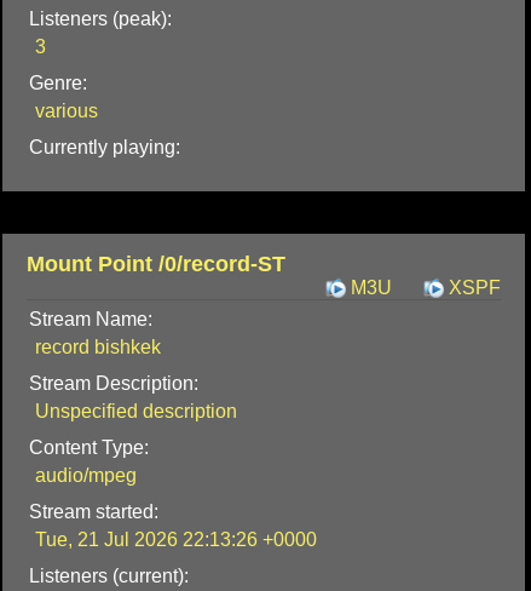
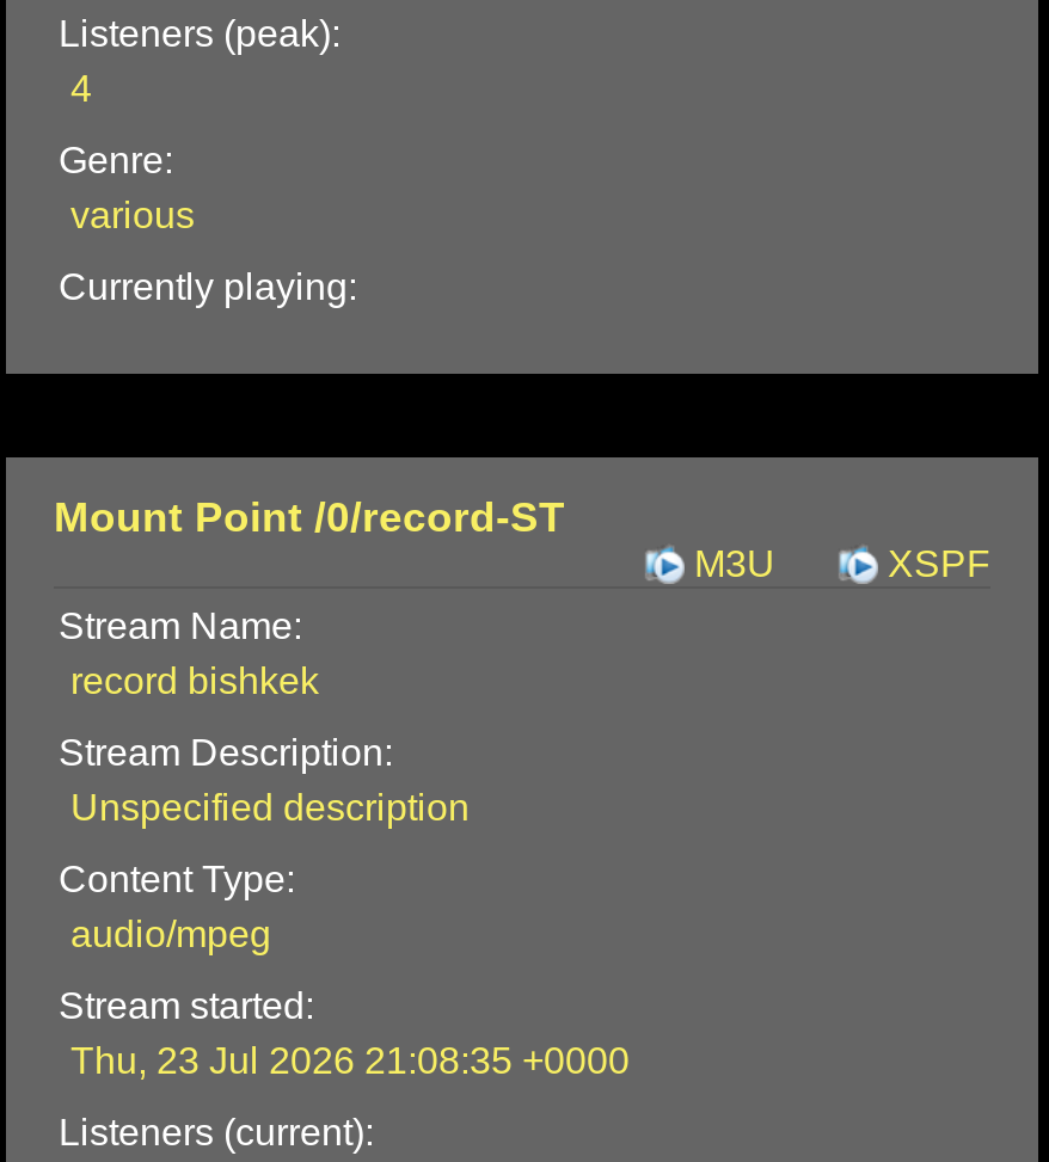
- 3
+ 4

- Tue, 21 Jul 2026 22:13:26 +0000
+ Thu, 23 Jul 2026 21:08:35 +0000
